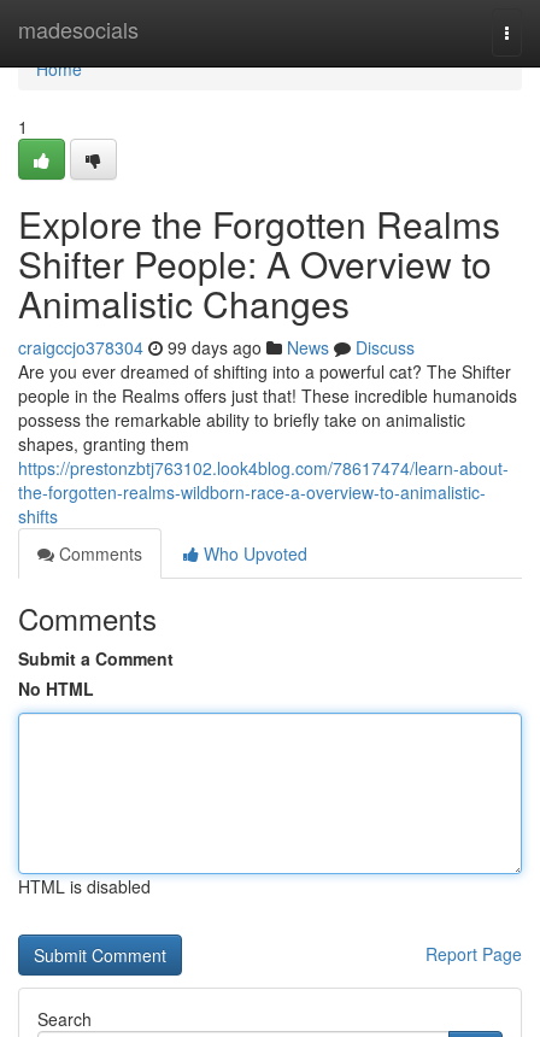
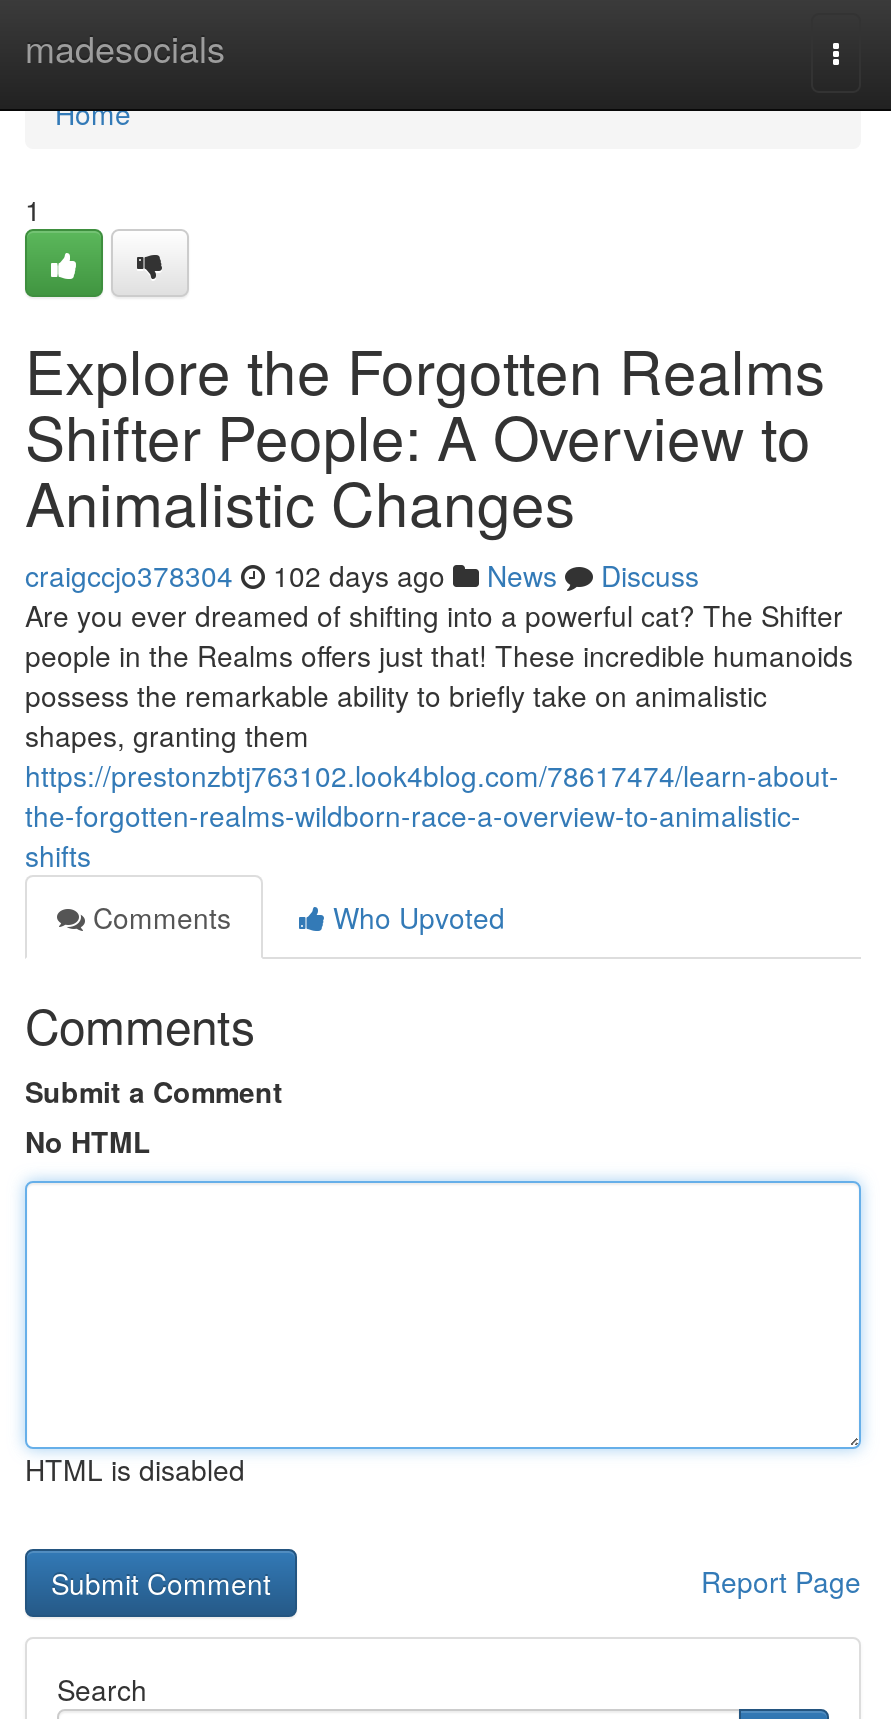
- craigccjo378304 99 days ago News Discuss
+ craigccjo378304 102 days ago News Discuss
